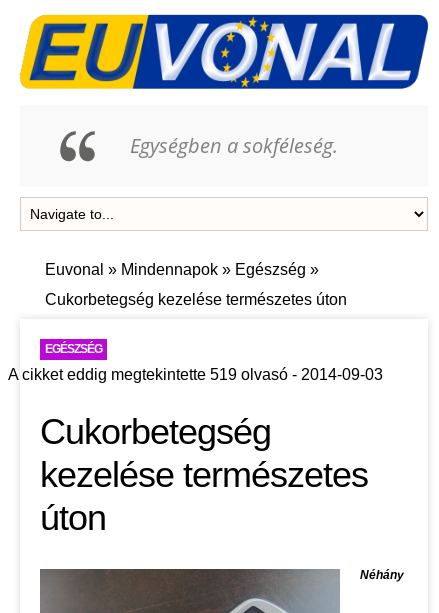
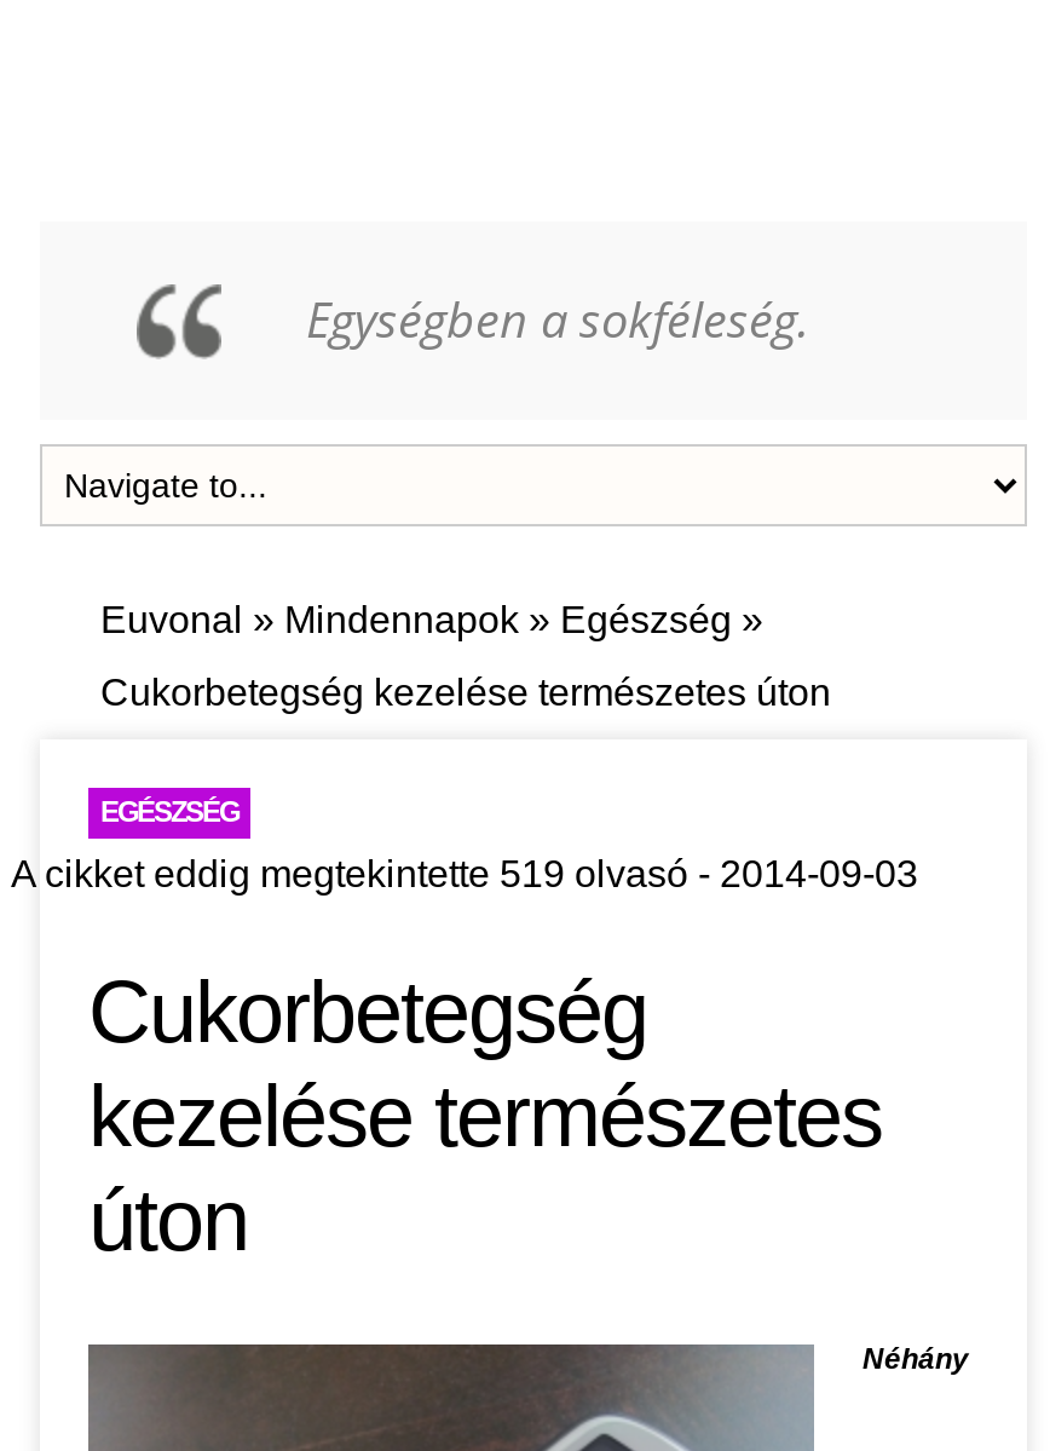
- [image]
